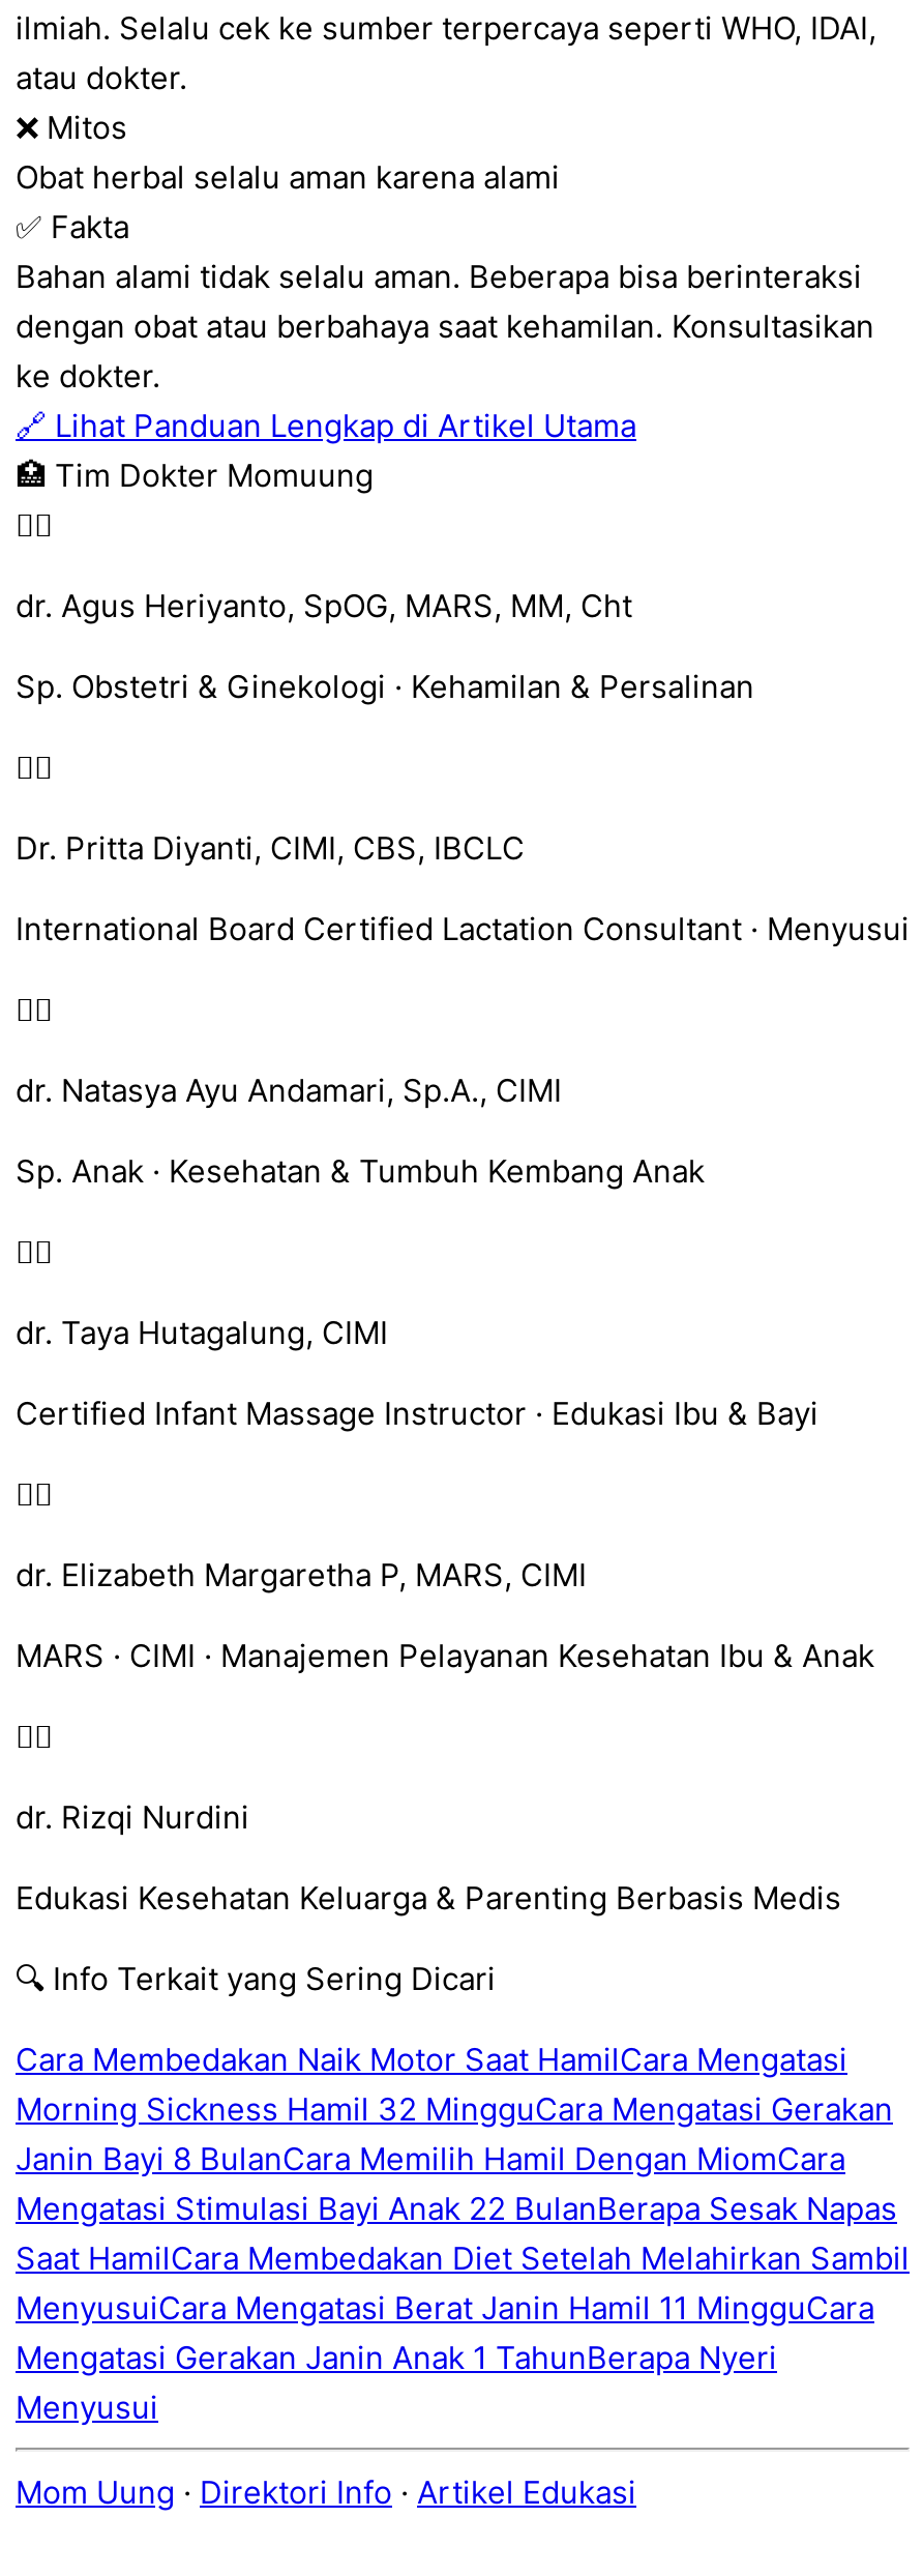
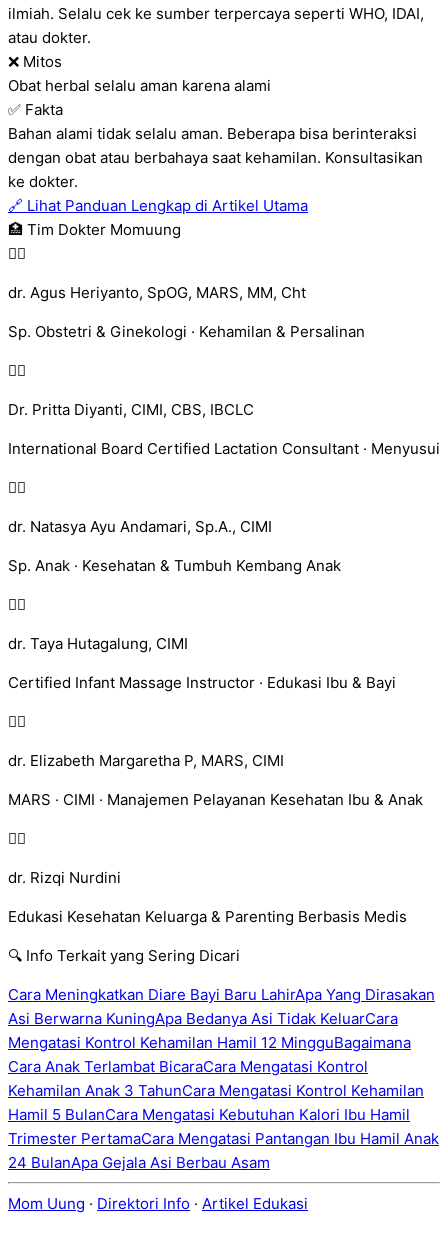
- Cara Membedakan Naik Motor Saat HamilCara Mengatasi
- Morning Sickness Hamil 32 MingguCara Mengatasi Gerakan
- Janin Bayi 8 BulanCara Memilih Hamil Dengan MiomCara
- Mengatasi Stimulasi Bayi Anak 22 BulanBerapa Sesak Napas
- Saat HamilCara Membedakan Diet Setelah Melahirkan Sambil
- MenyusuiCara Mengatasi Berat Janin Hamil 11 MingguCara
- Mengatasi Gerakan Janin Anak 1 TahunBerapa Nyeri
- Menyusui
+ Cara Meningkatkan Diare Bayi Baru LahirApa Yang Dirasakan
+ Asi Berwarna KuningApa Bedanya Asi Tidak KeluarCara
+ Mengatasi Kontrol Kehamilan Hamil 12 MingguBagaimana
+ Cara Anak Terlambat BicaraCara Mengatasi Kontrol
+ Kehamilan Anak 3 TahunCara Mengatasi Kontrol Kehamilan
+ Hamil 5 BulanCara Mengatasi Kebutuhan Kalori Ibu Hamil
+ Trimester PertamaCara Mengatasi Pantangan Ibu Hamil Anak
+ 24 BulanApa Gejala Asi Berbau Asam
